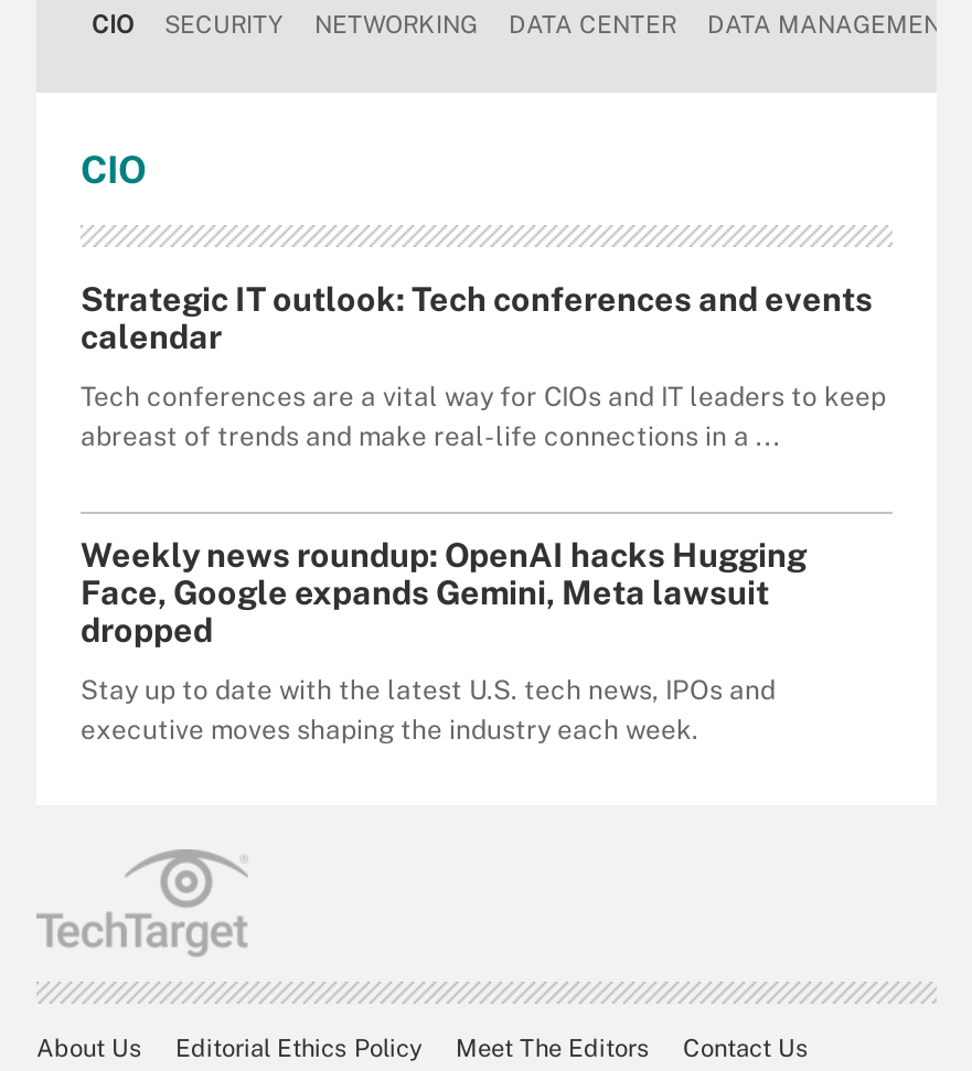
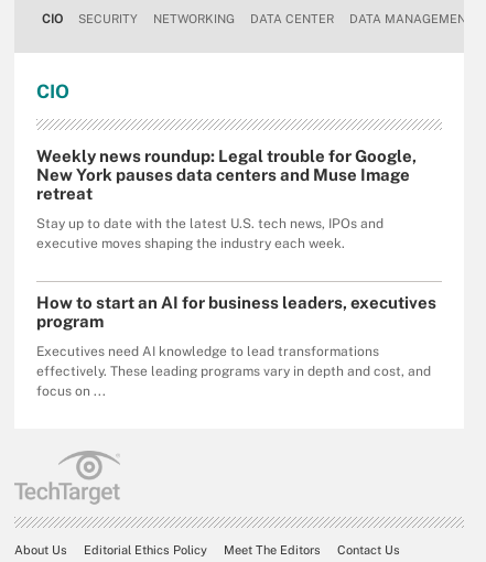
- Strategic IT outlook: Tech conferences and events
- calendar
- Tech conferences are a vital way for CIOs and IT leaders to keep
- abreast of trends and make real-life connections in a ...
- Weekly news roundup: OpenAI hacks Hugging
- Face, Google expands Gemini, Meta lawsuit
- dropped
+ Weekly news roundup: Legal trouble for Google,
+ New York pauses data centers and Muse Image
+ retreat

moved up: Stay up to date with the latest U.S. tech news, IPOs and | executive moves shaping the industry each week.

+ How to start an AI for business leaders, executives
+ program
+ Executives need AI knowledge to lead transformations
+ effectively. These leading programs vary in depth and cost, and
+ focus on ...
